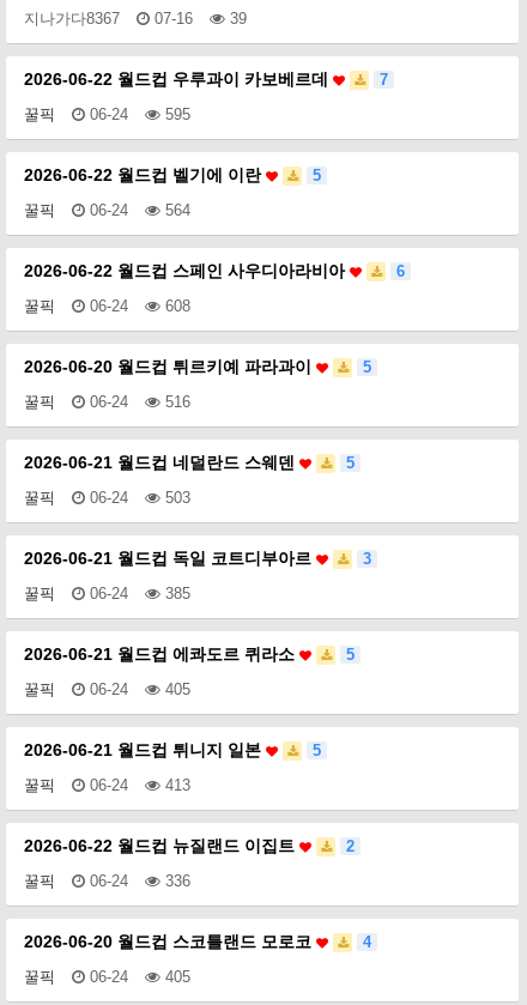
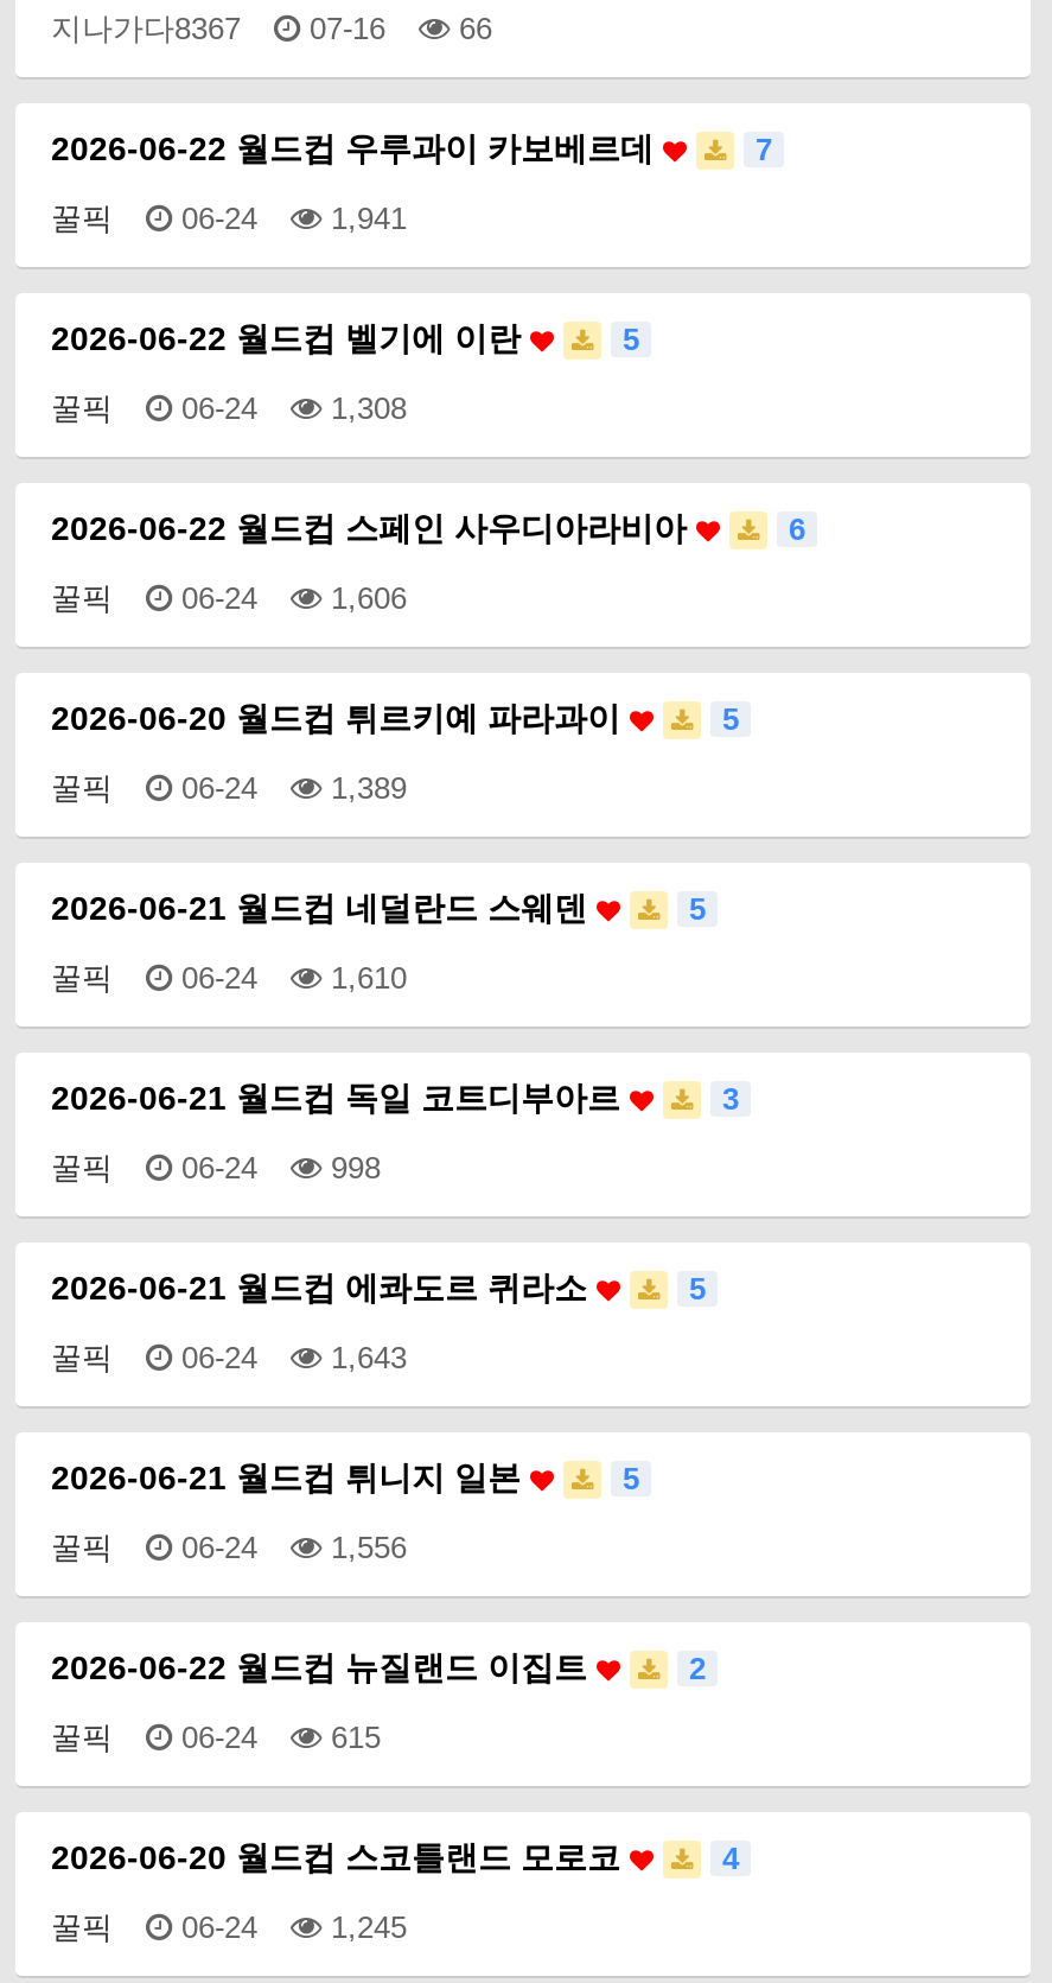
- 지나가다8367 07-16 39
+ 지나가다8367 07-16 66

- 꿀픽 06-24 595
+ 꿀픽 06-24 1,941

- 꿀픽 06-24 564
+ 꿀픽 06-24 1,308

- 꿀픽 06-24 608
+ 꿀픽 06-24 1,606

- 꿀픽 06-24 516
+ 꿀픽 06-24 1,389

- 꿀픽 06-24 503
+ 꿀픽 06-24 1,610

- 꿀픽 06-24 385
+ 꿀픽 06-24 998

- 꿀픽 06-24 405
+ 꿀픽 06-24 1,643

- 꿀픽 06-24 413
+ 꿀픽 06-24 1,556

- 꿀픽 06-24 336
+ 꿀픽 06-24 615

- 꿀픽 06-24 405
+ 꿀픽 06-24 1,245
